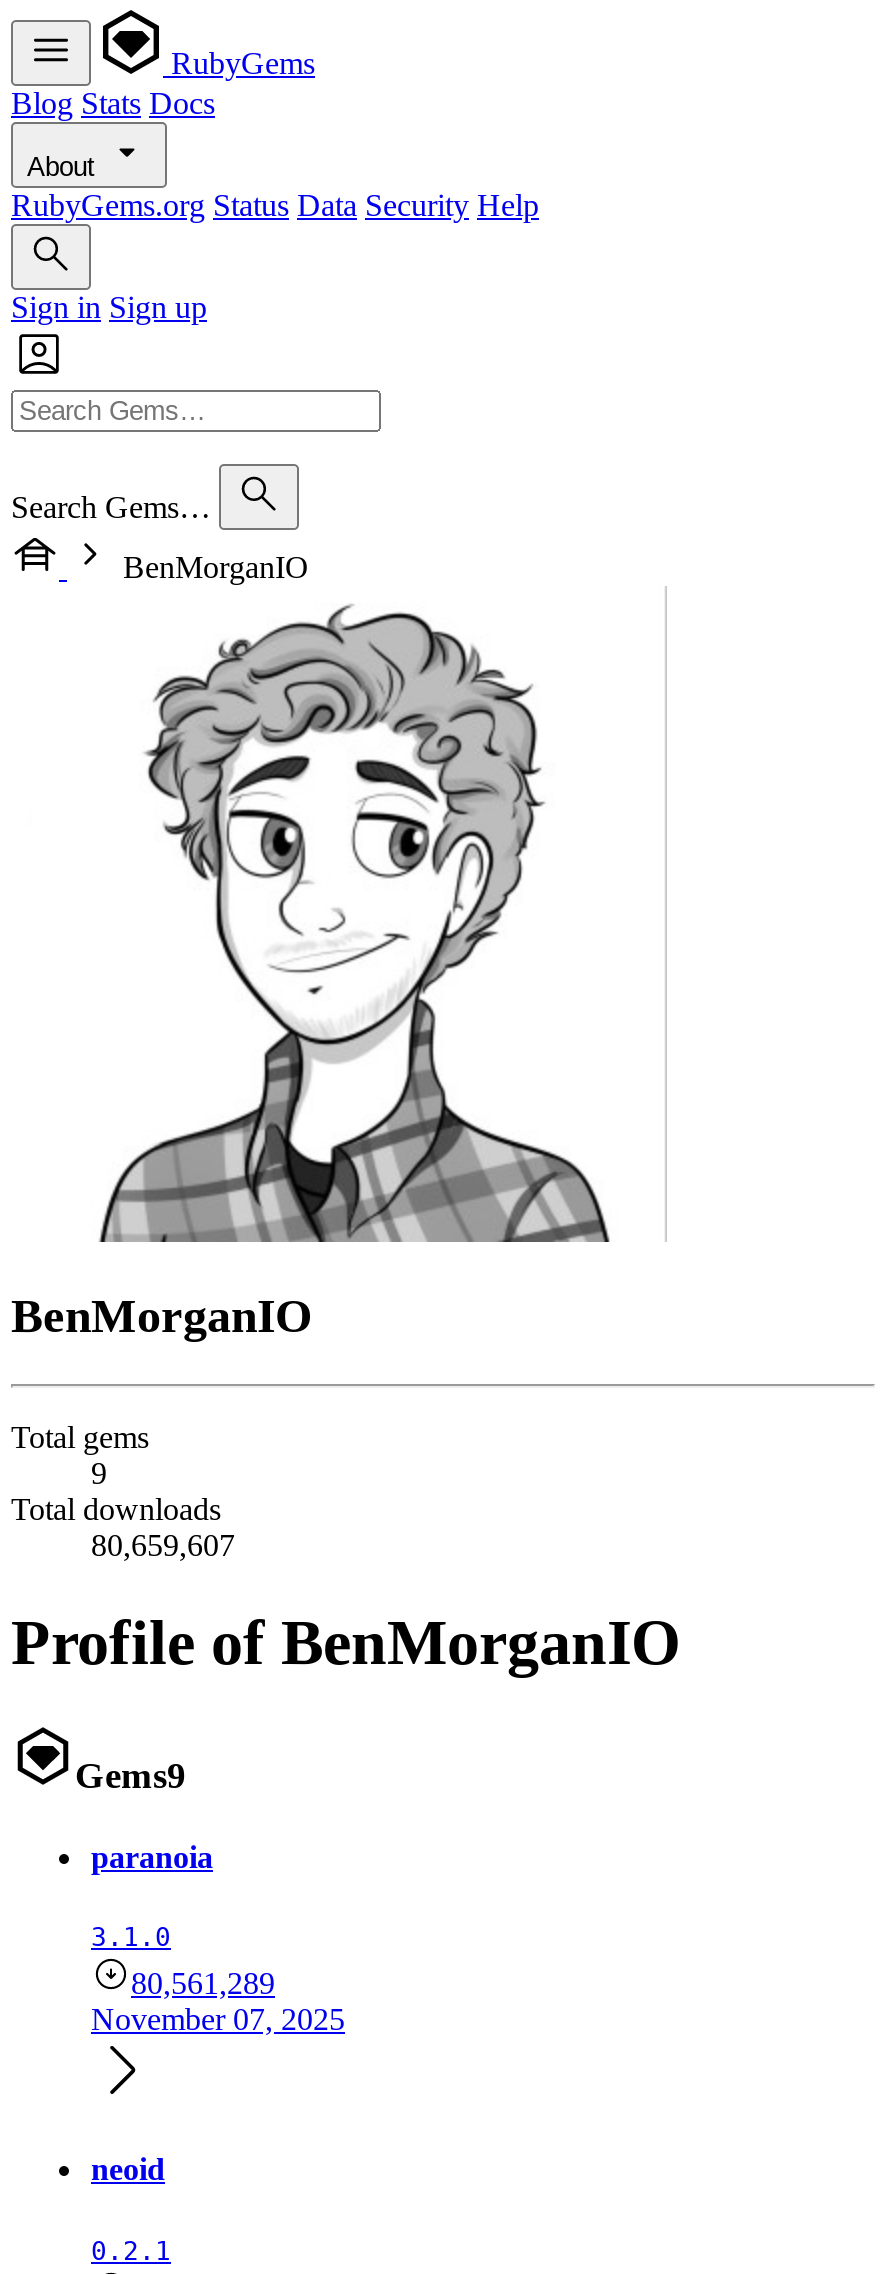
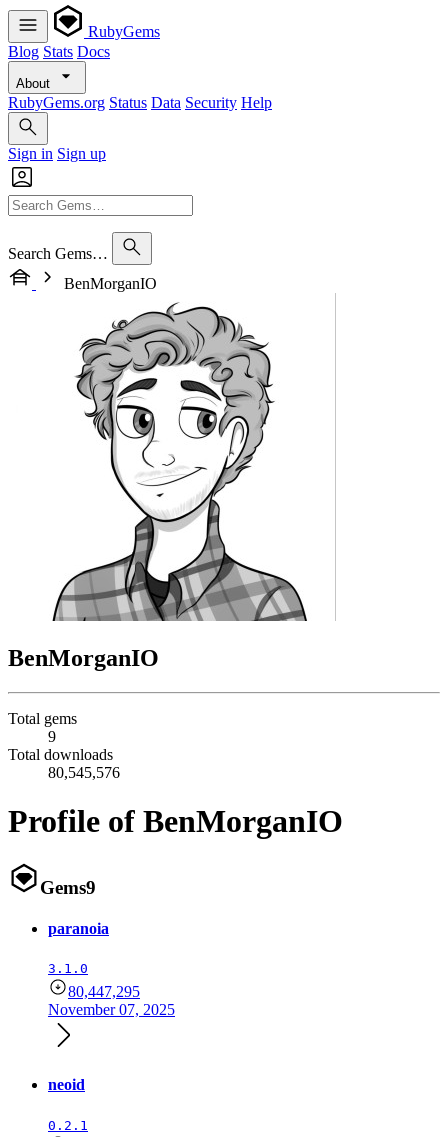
- 80,659,607
+ 80,545,576

- 80,561,289
+ 80,447,295
